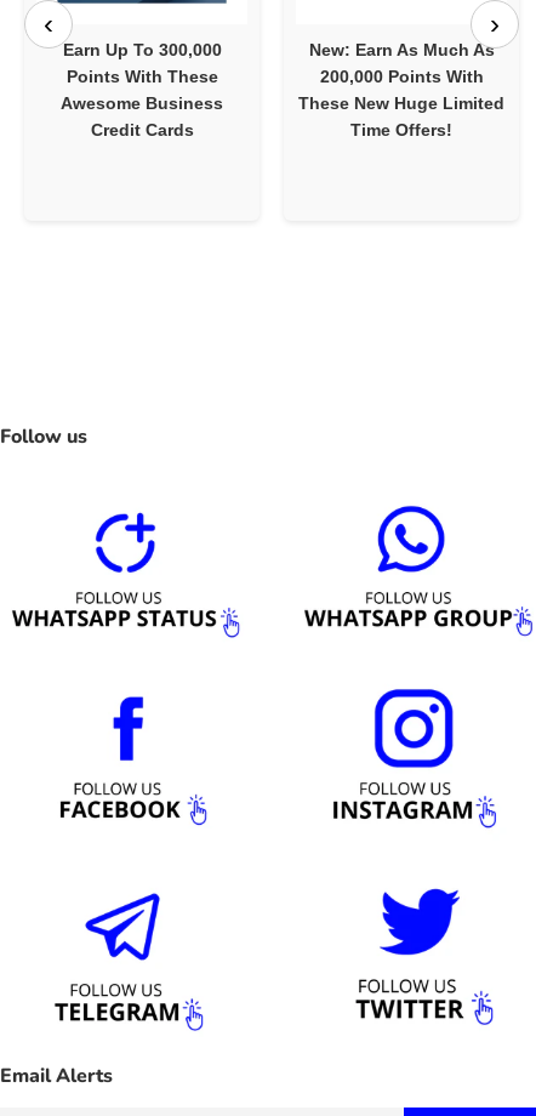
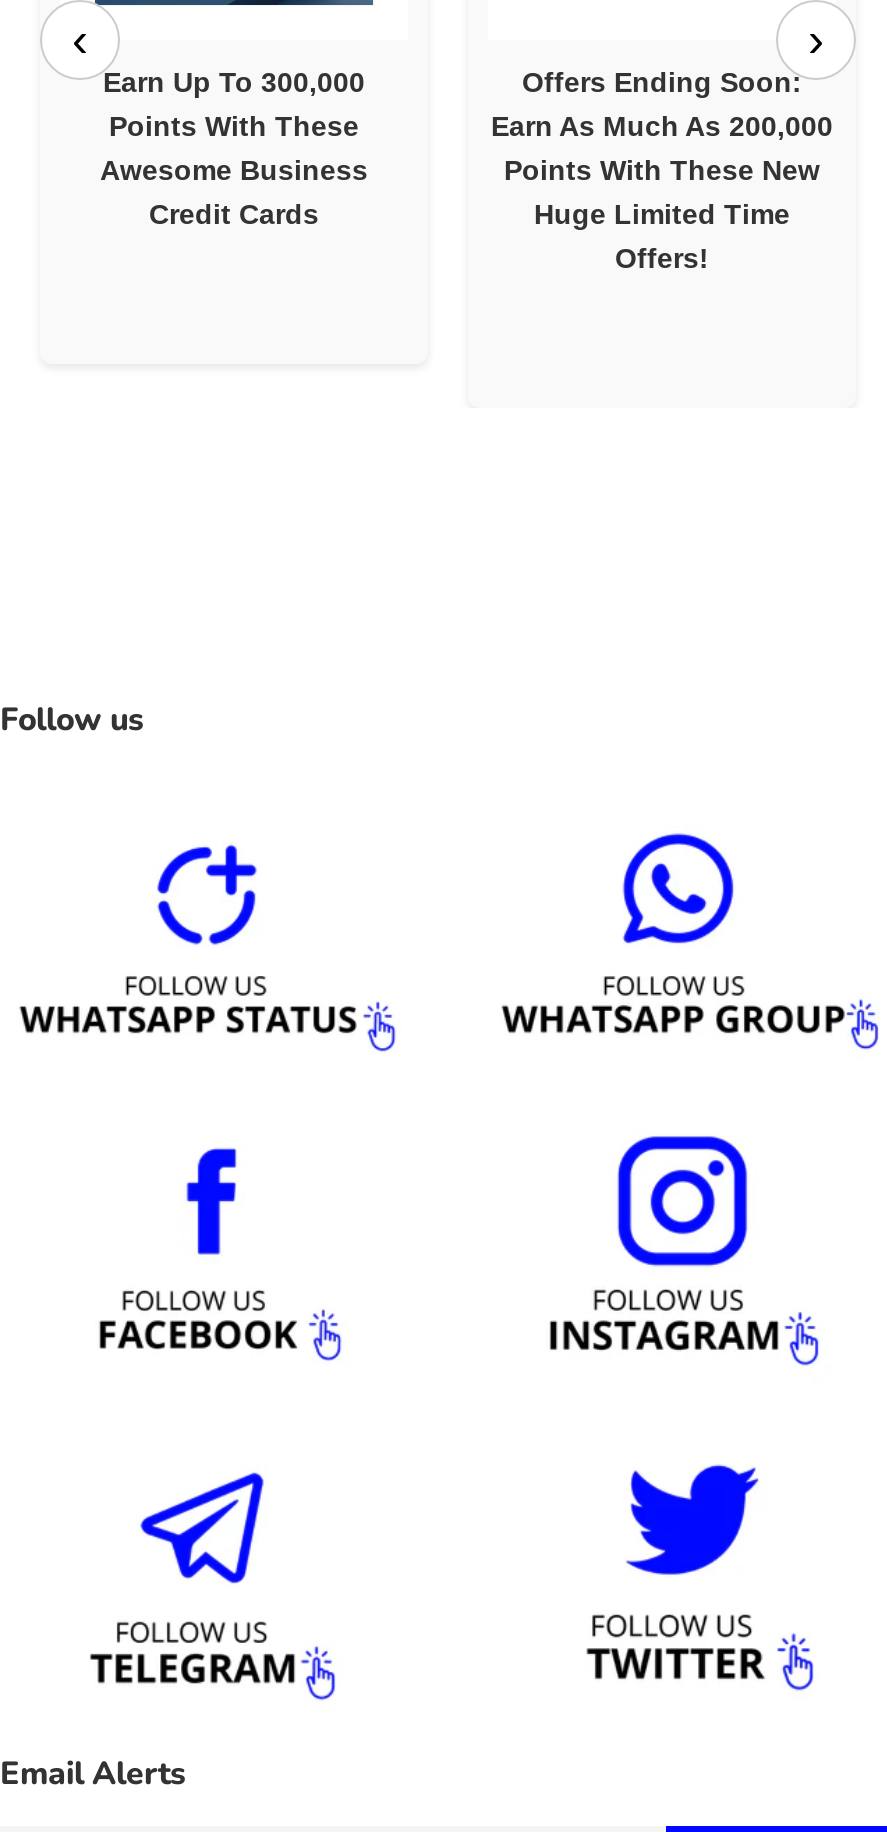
- New: Earn As Much As
- 200,000 Points With
- These New Huge Limited
- Time Offers!
+ Offers Ending Soon:
+ Earn As Much As 200,000
+ Points With These New
+ Huge Limited Time
+ Offers!
